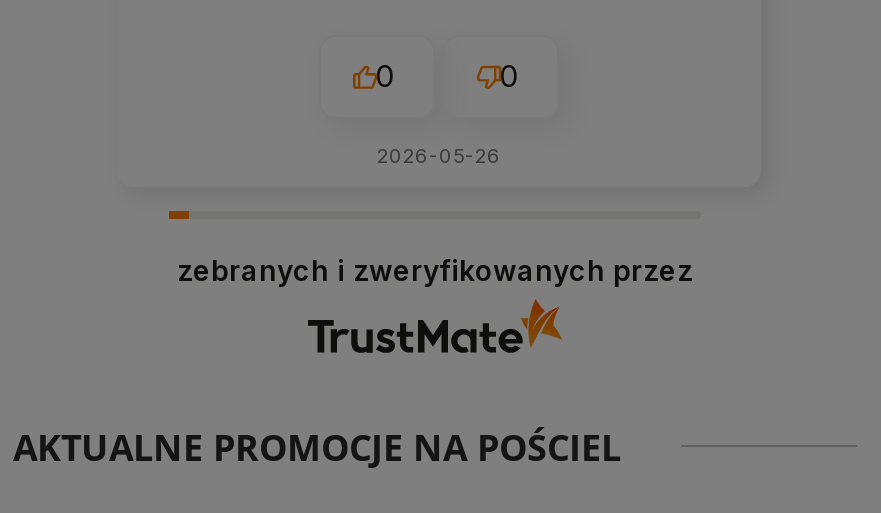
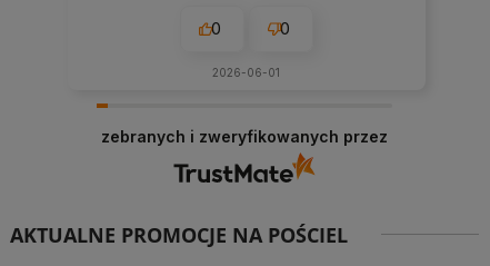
- 2026-05-26
+ 2026-06-01
